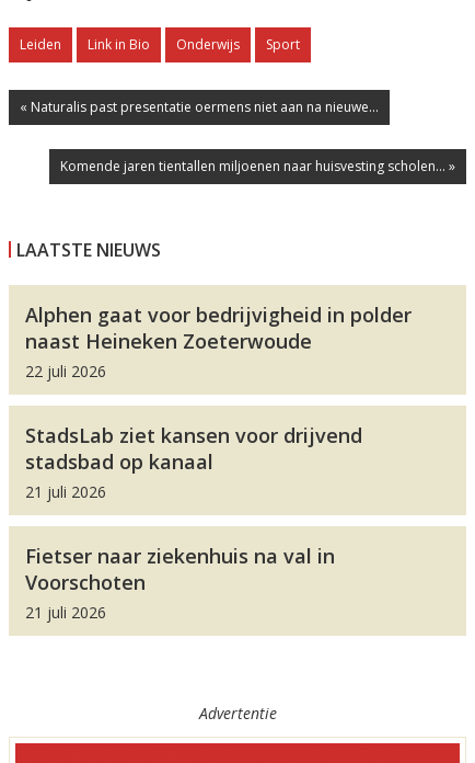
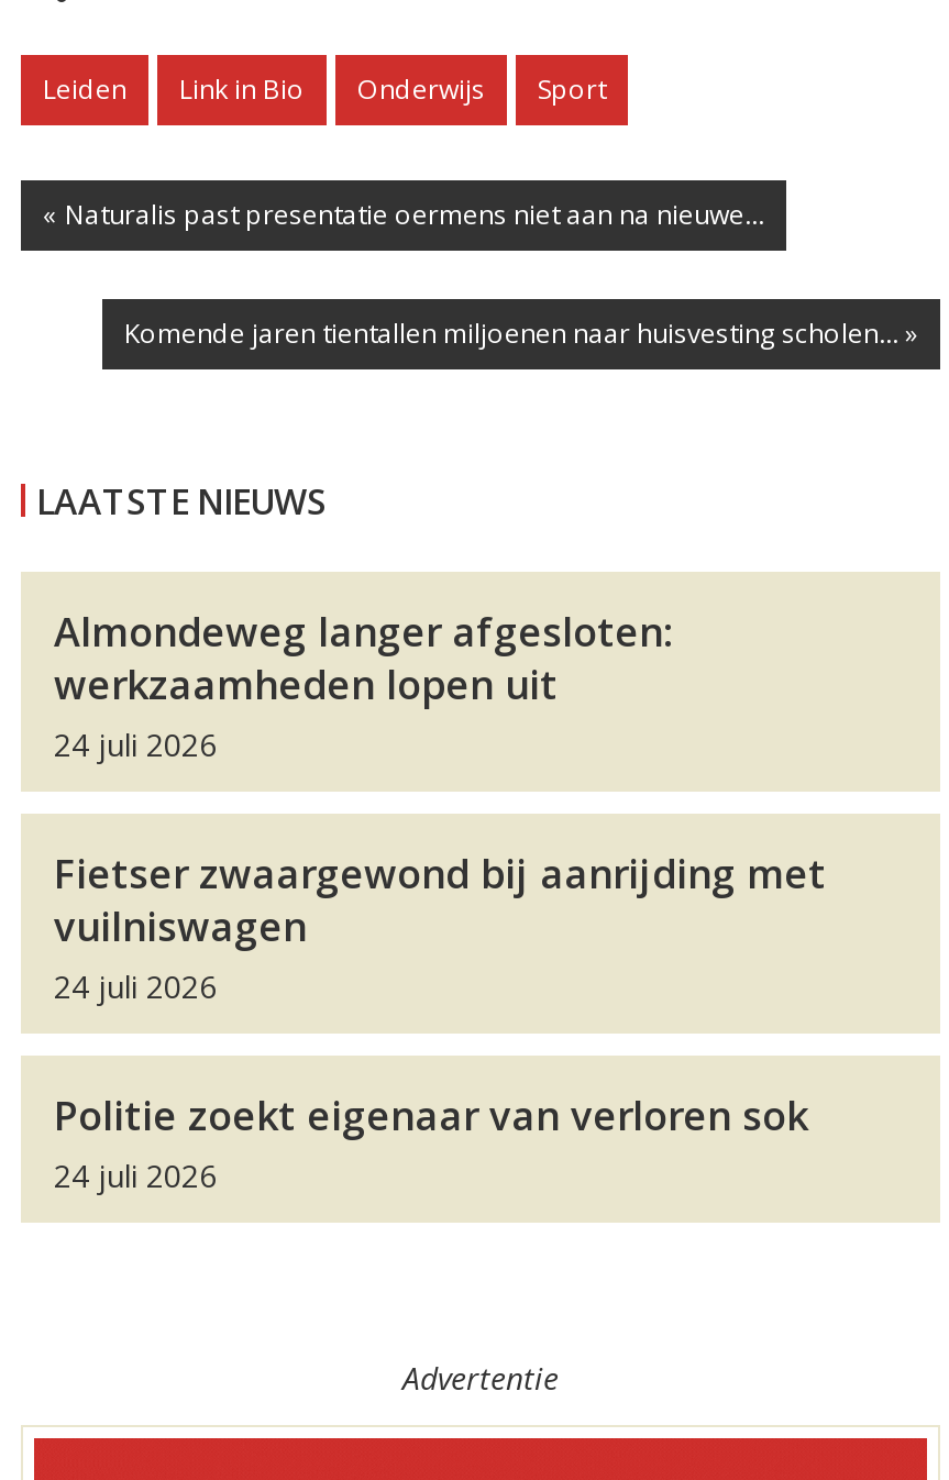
- Alphen gaat voor bedrijvigheid in polder
- naast Heineken Zoeterwoude
- 22 juli 2026
+ Almondeweg langer afgesloten:
+ werkzaamheden lopen uit
+ 24 juli 2026

- StadsLab ziet kansen voor drijvend
- stadsbad op kanaal
- 21 juli 2026
+ Fietser zwaargewond bij aanrijding met
+ vuilniswagen
+ 24 juli 2026

- Fietser naar ziekenhuis na val in
- Voorschoten
- 21 juli 2026
+ Politie zoekt eigenaar van verloren sok
+ 24 juli 2026
